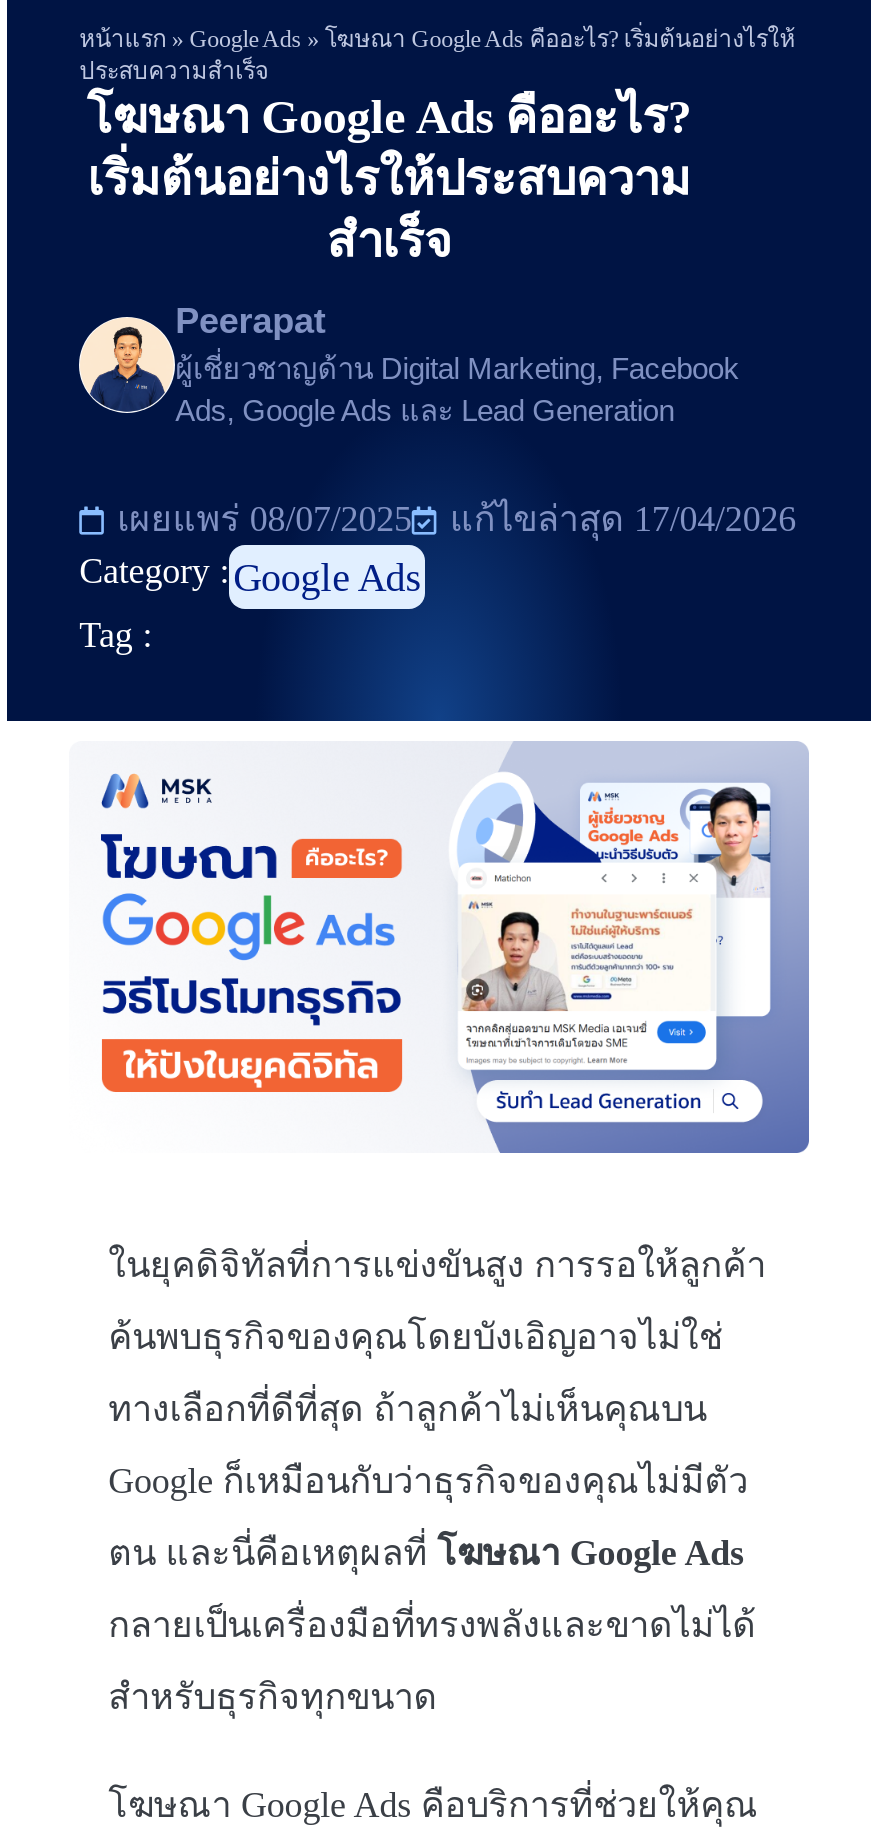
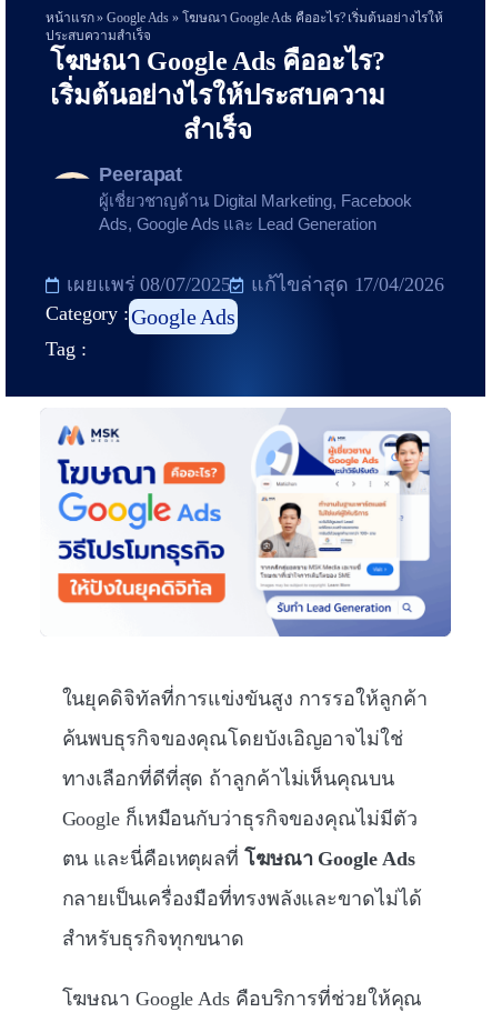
- [image]
